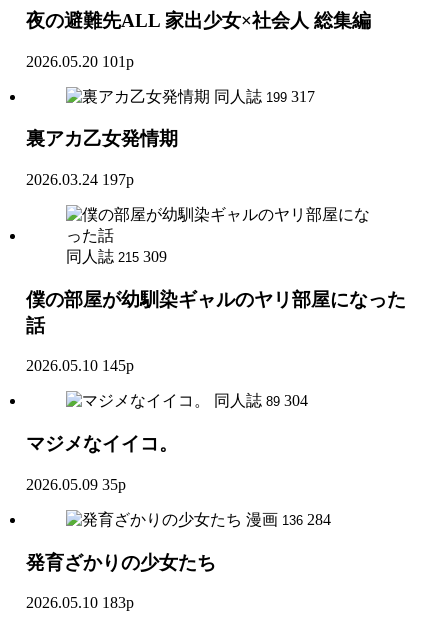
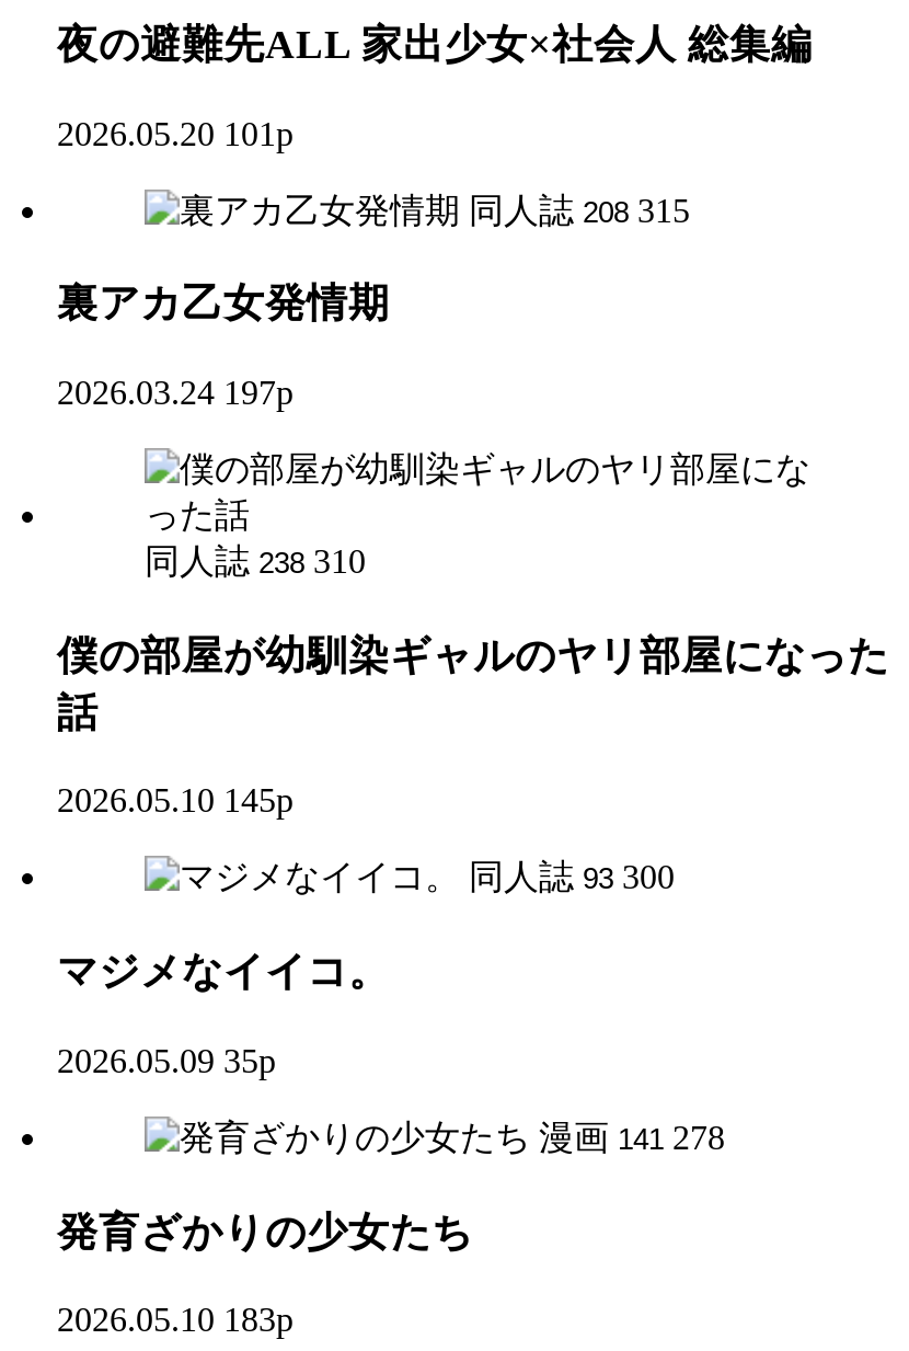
- 同人誌 199 317
+ 同人誌 208 315

- 同人誌 215 309
+ 同人誌 238 310

- 同人誌 89 304
+ 同人誌 93 300

- 漫画 136 284
+ 漫画 141 278
